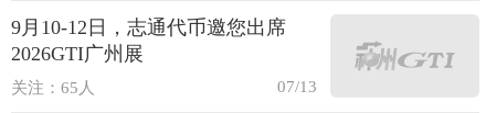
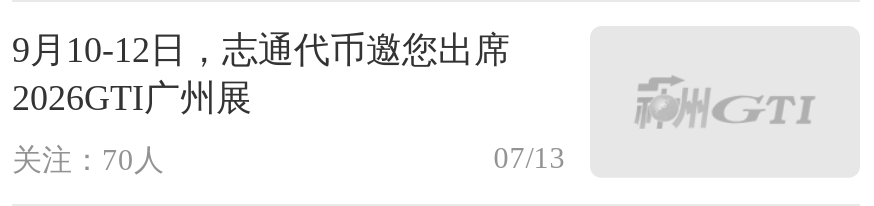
- 关注：65人
+ 关注：70人
